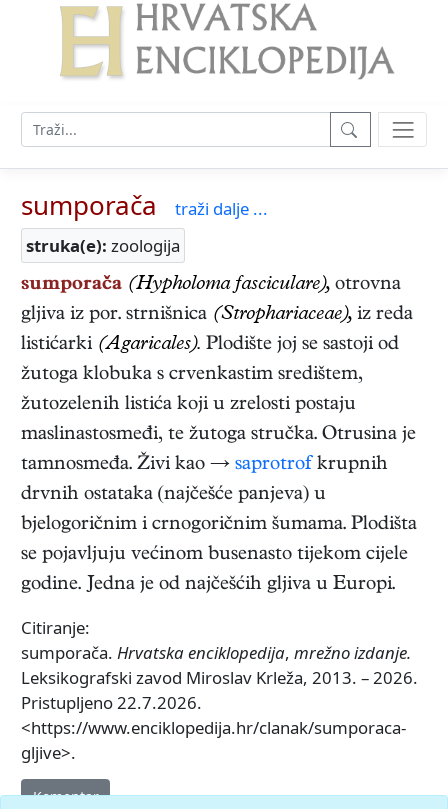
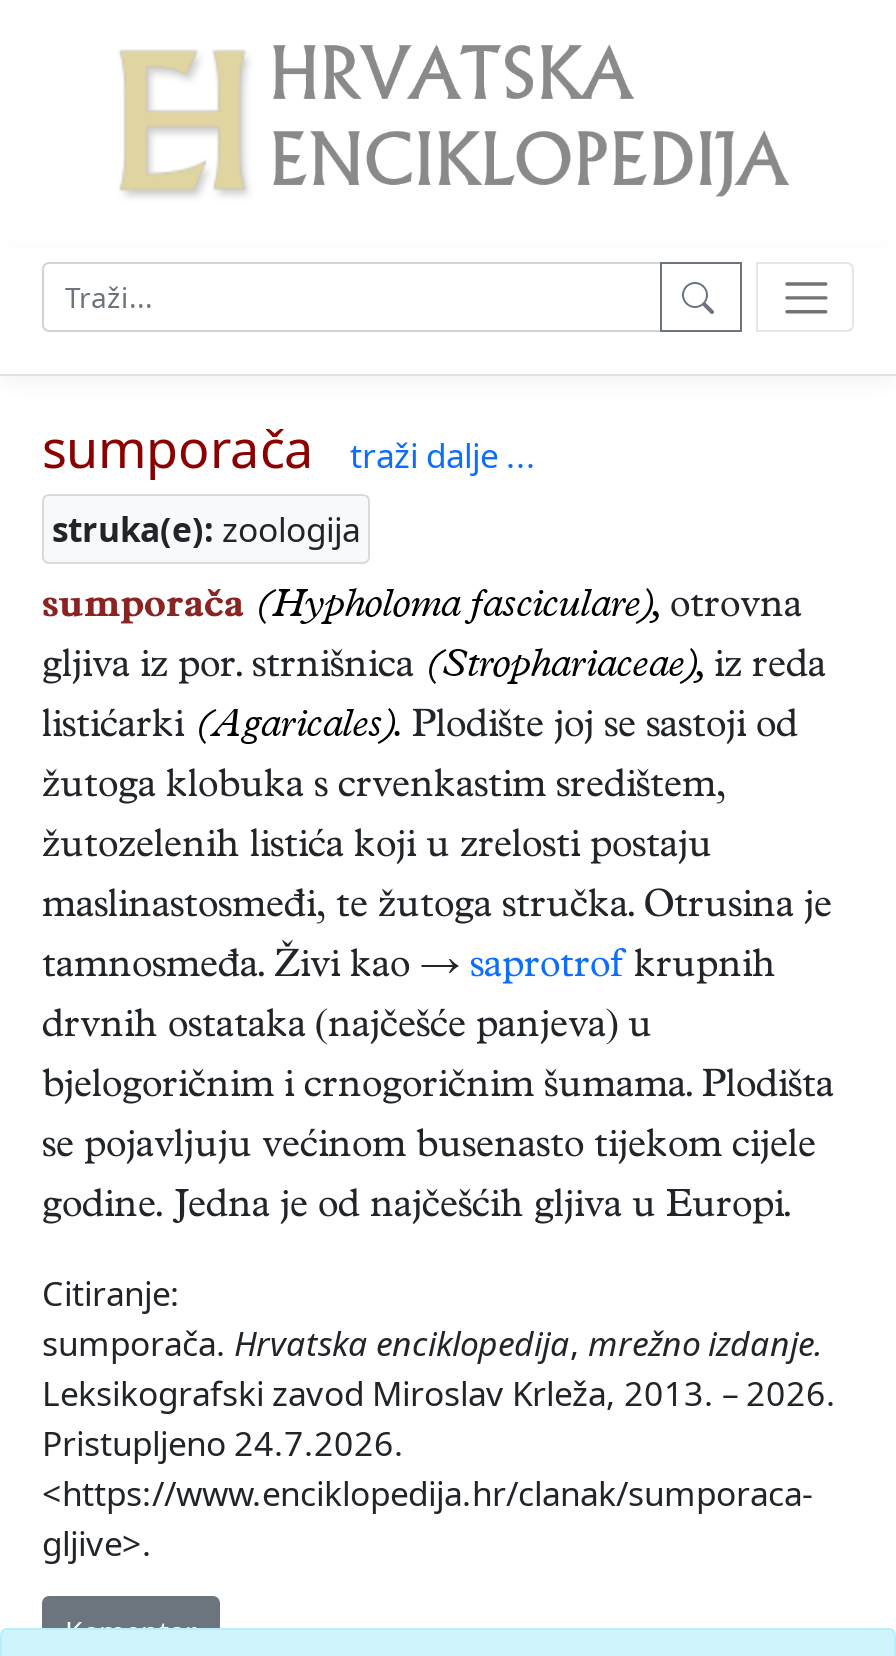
- Pristupljeno 22.7.2026.
+ Pristupljeno 24.7.2026.
